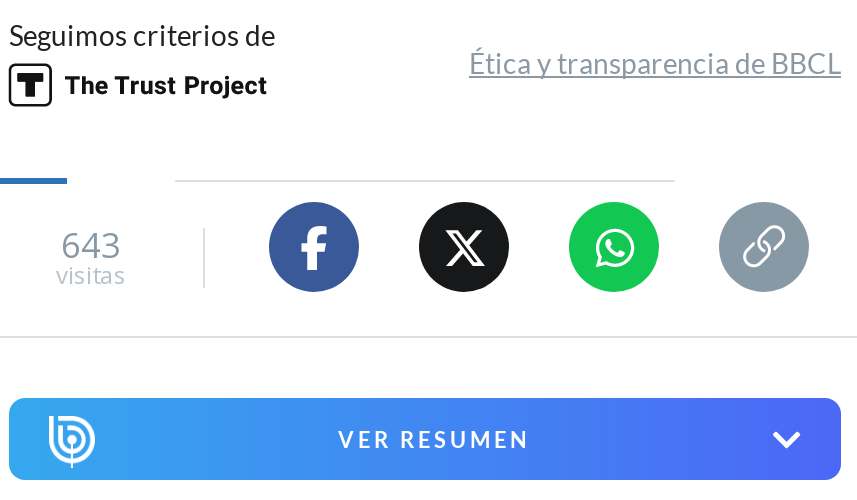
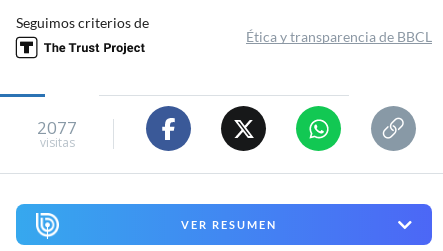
- 643
+ 2077
